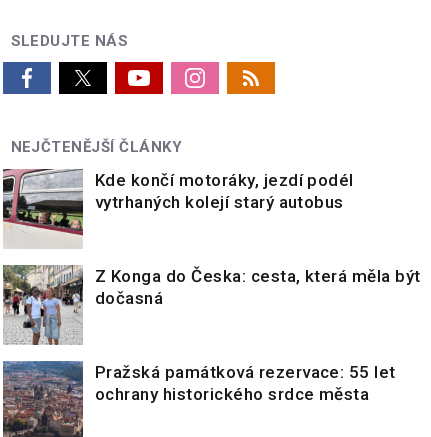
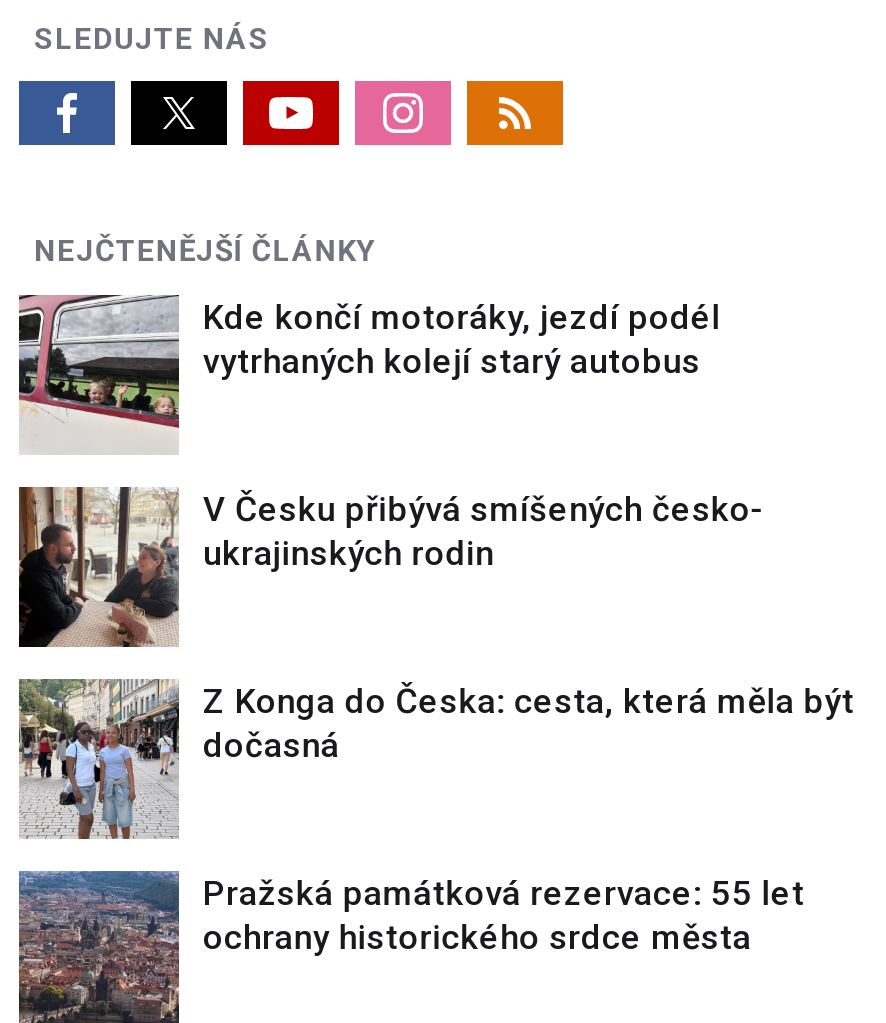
+ [image]
+ V Česku přibývá smíšených česko-
+ ukrajinských rodin
